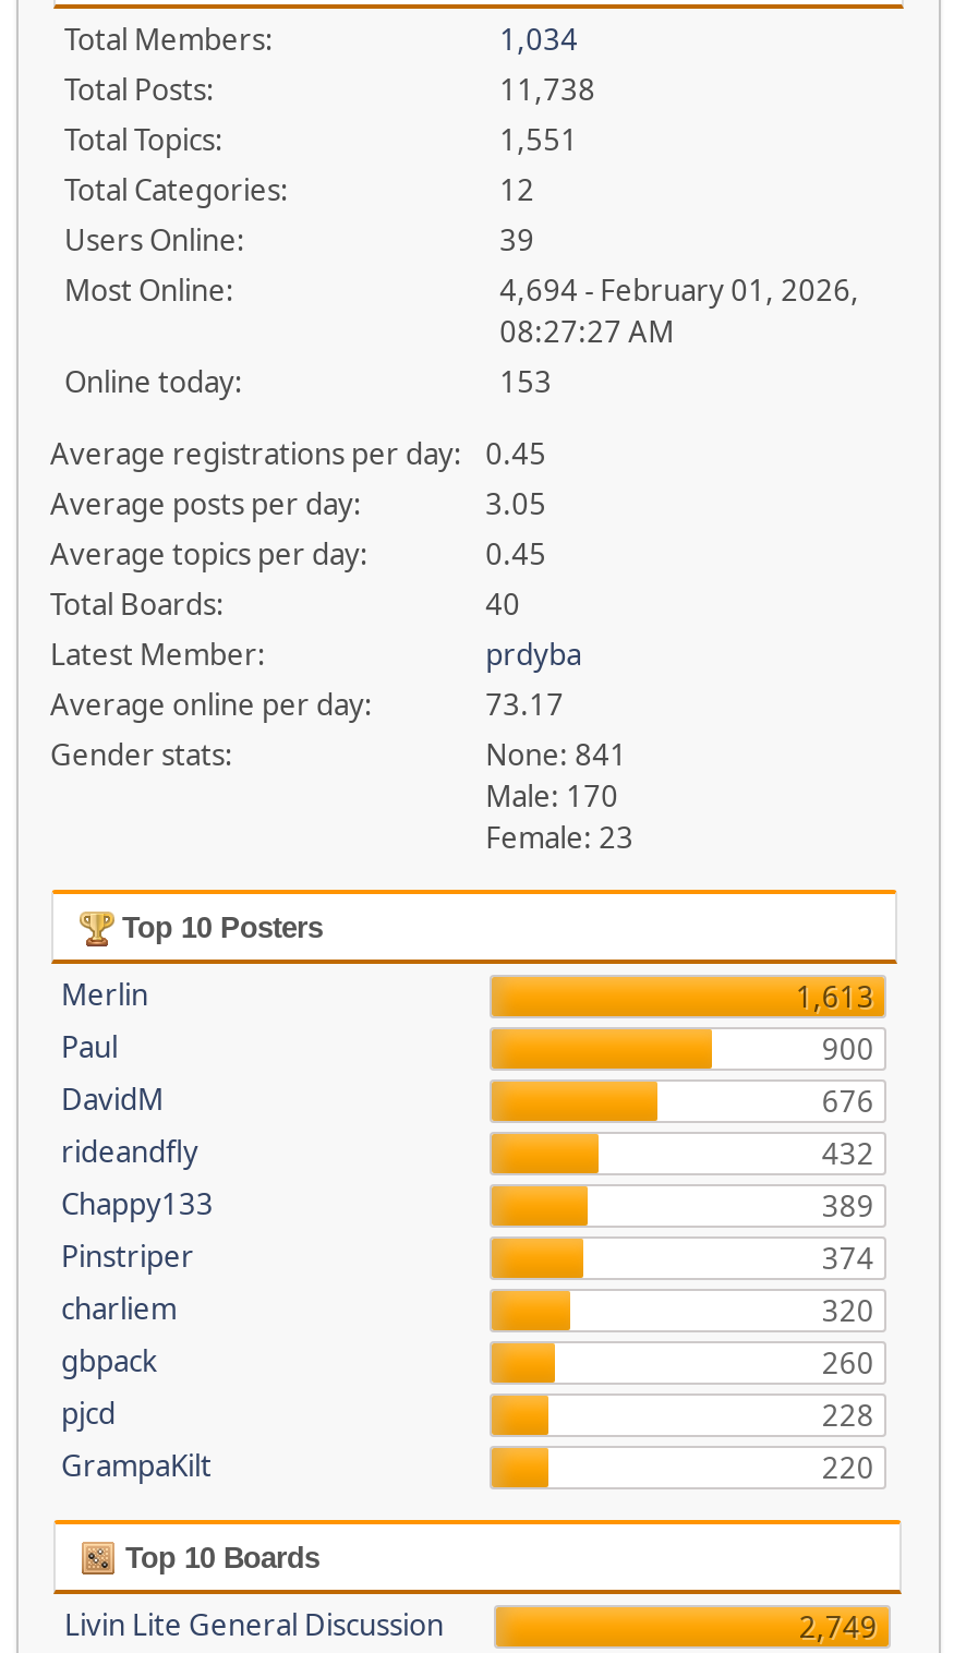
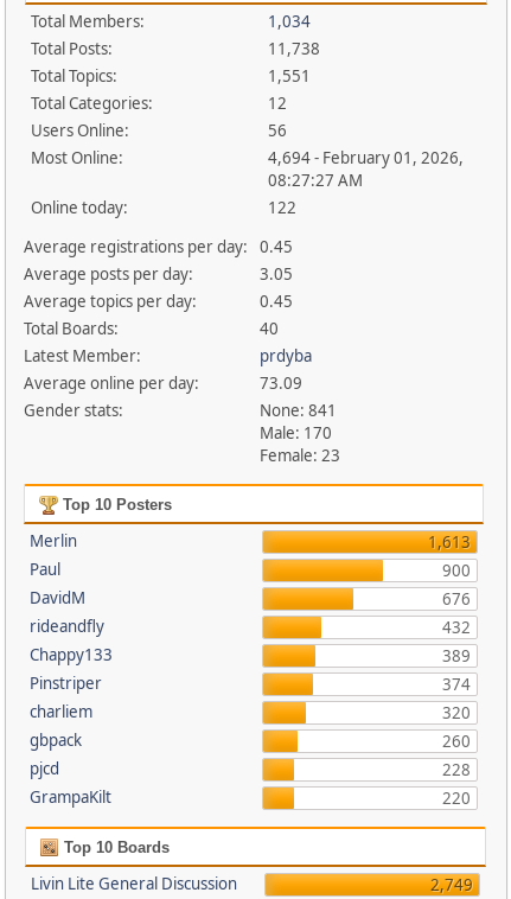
- 39
+ 56

- 153
+ 122

- 73.17
+ 73.09
